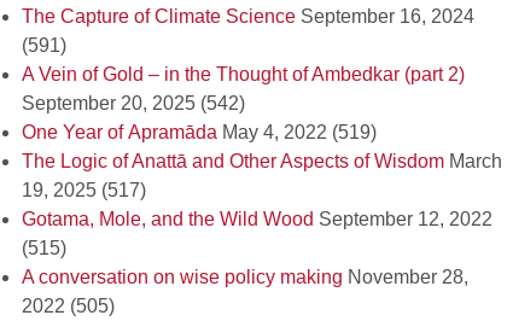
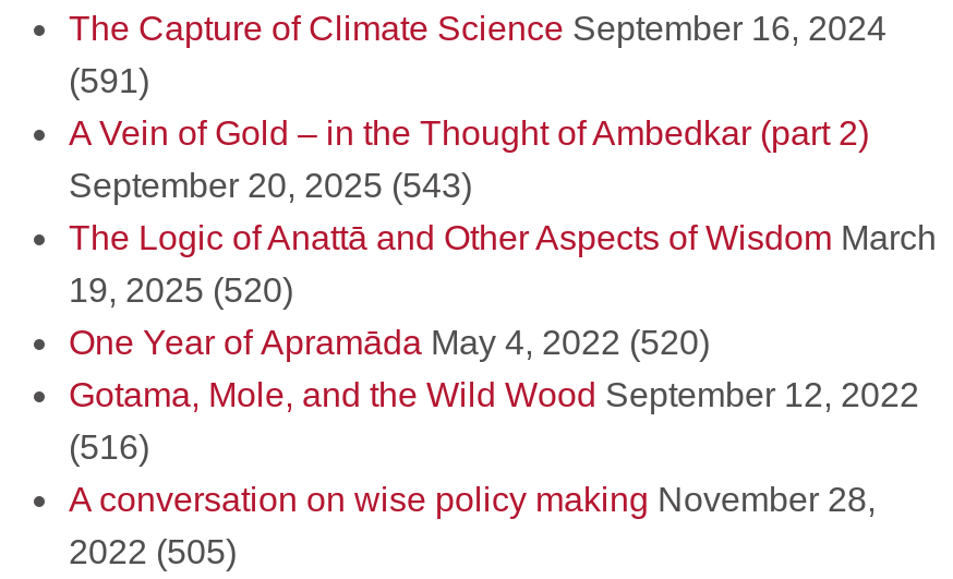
- September 20, 2025 (542)
- One Year of Apramāda May 4, 2022 (519)
+ September 20, 2025 (543)

moved up: The Logic of Anattā and Other Aspects of Wisdom March

- 19, 2025 (517)
+ 19, 2025 (520)
+ One Year of Apramāda May 4, 2022 (520)

- (515)
+ (516)
